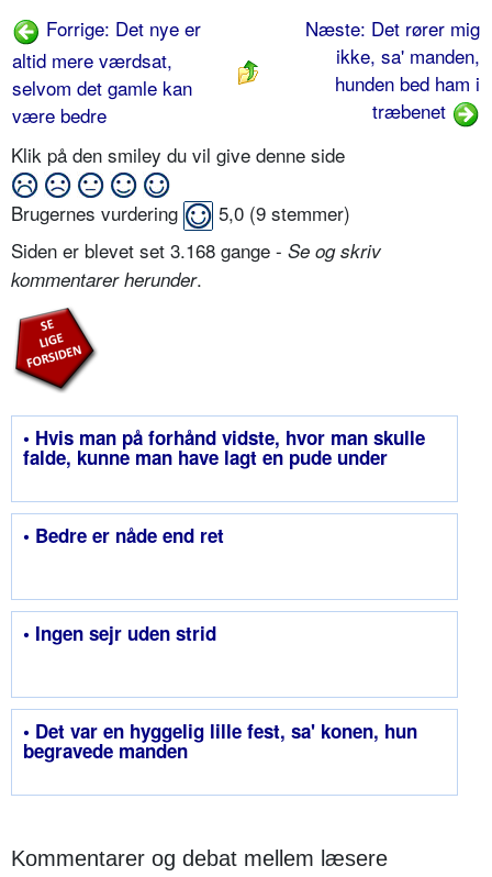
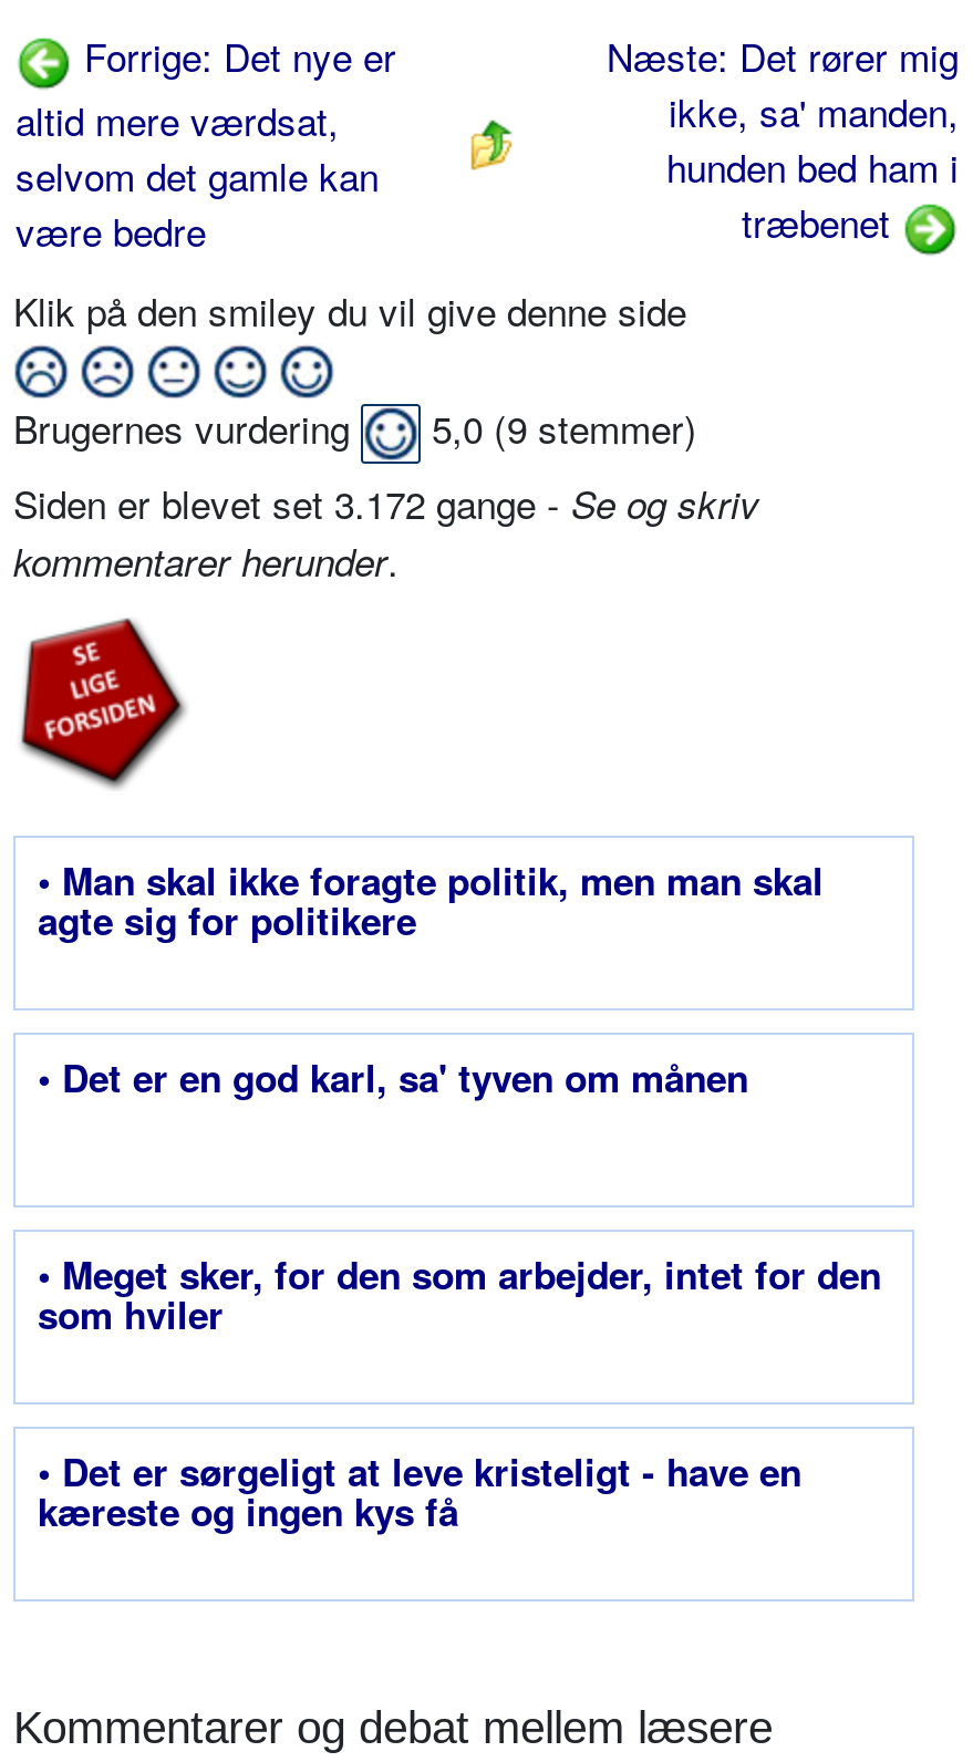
- Siden er blevet set 3.168 gange - Se og skriv
+ Siden er blevet set 3.172 gange - Se og skriv

- • Hvis man på forhånd vidste, hvor man skulle
- falde, kunne man have lagt en pude under
+ • Man skal ikke foragte politik, men man skal
+ agte sig for politikere

- • Bedre er nåde end ret
+ • Det er en god karl, sa' tyven om månen

- • Ingen sejr uden strid
+ • Meget sker, for den som arbejder, intet for den
+ som hviler

- • Det var en hyggelig lille fest, sa' konen, hun
- begravede manden
+ • Det er sørgeligt at leve kristeligt - have en
+ kæreste og ingen kys få
